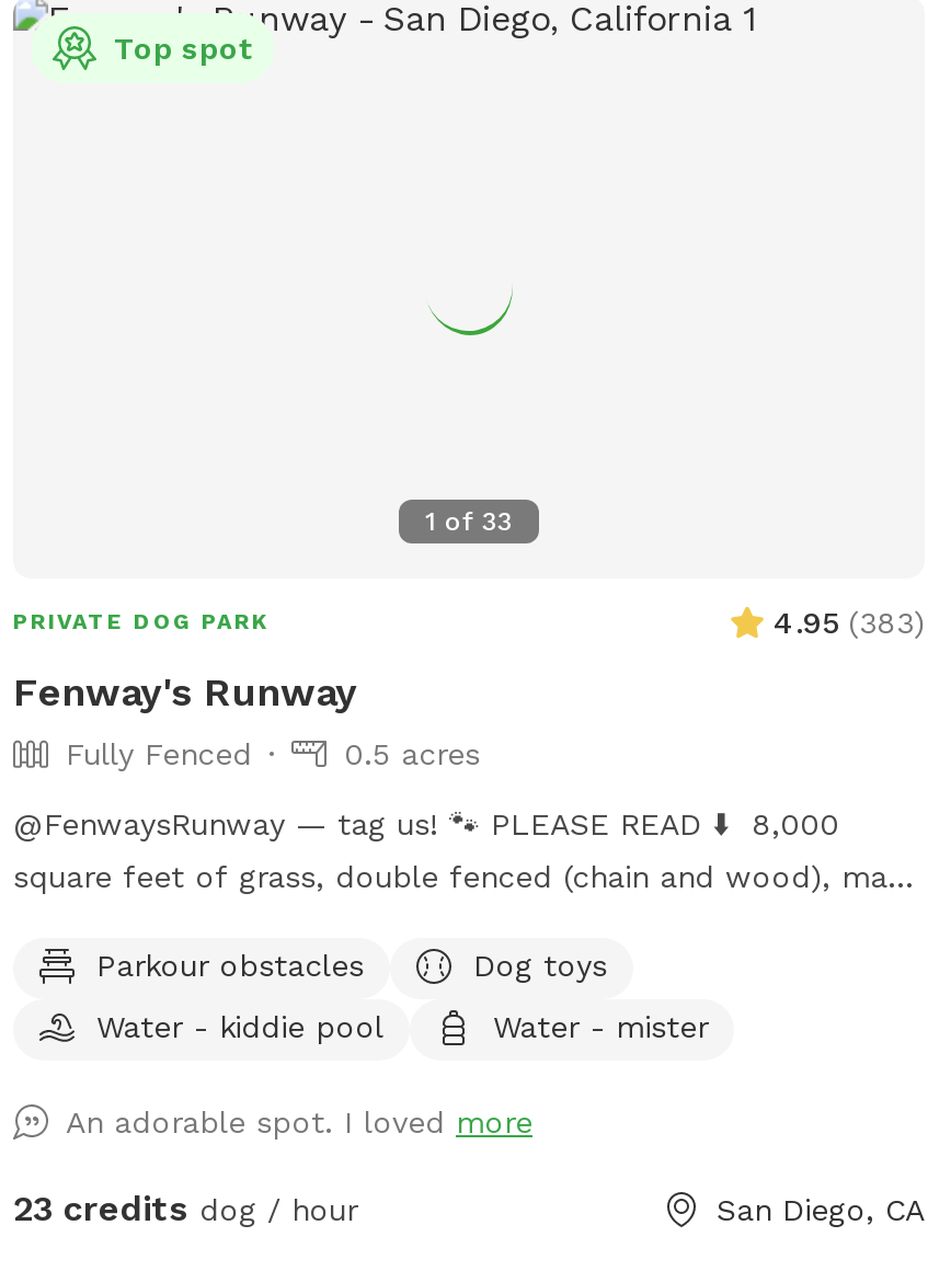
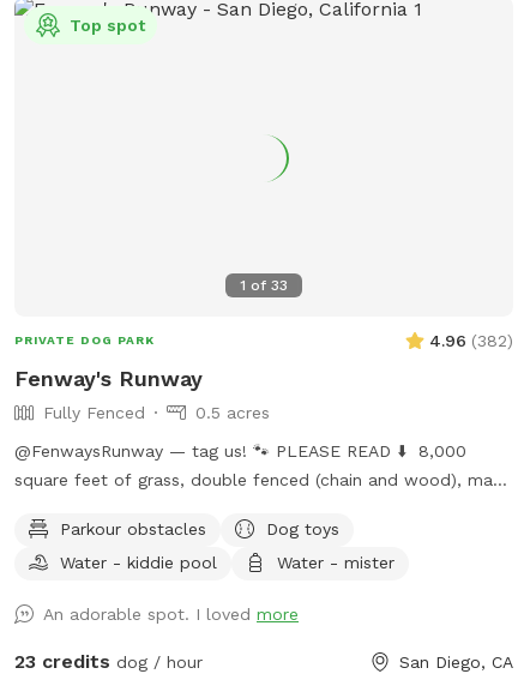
- 4.95 (383)
+ 4.96 (382)
